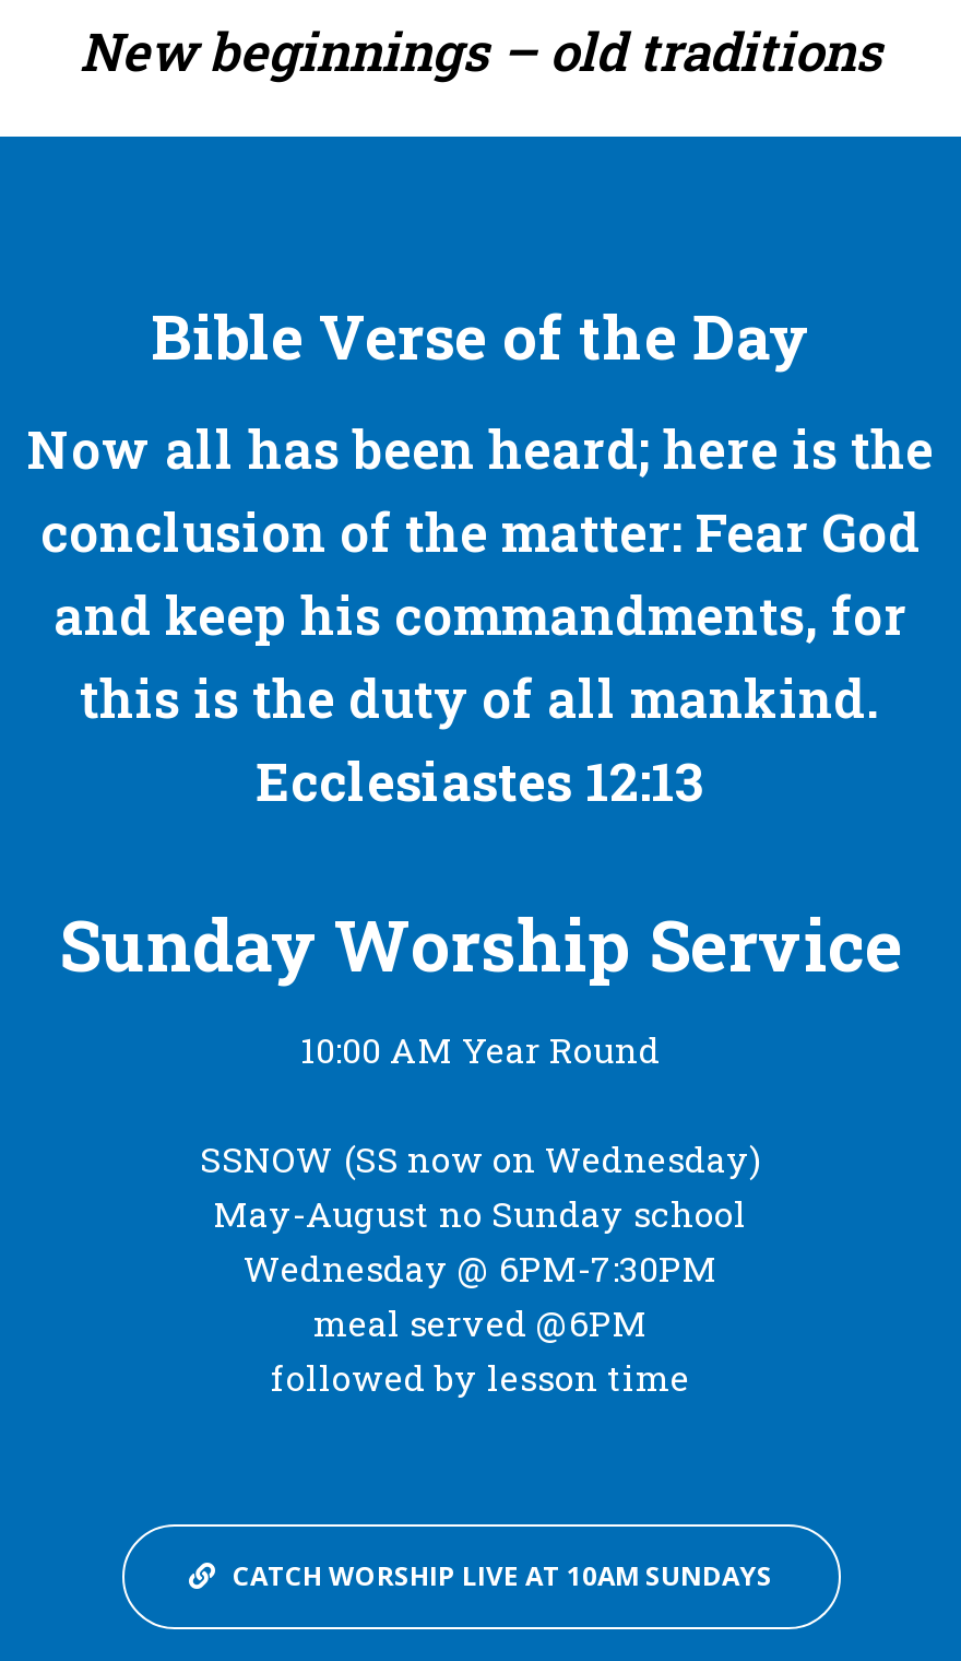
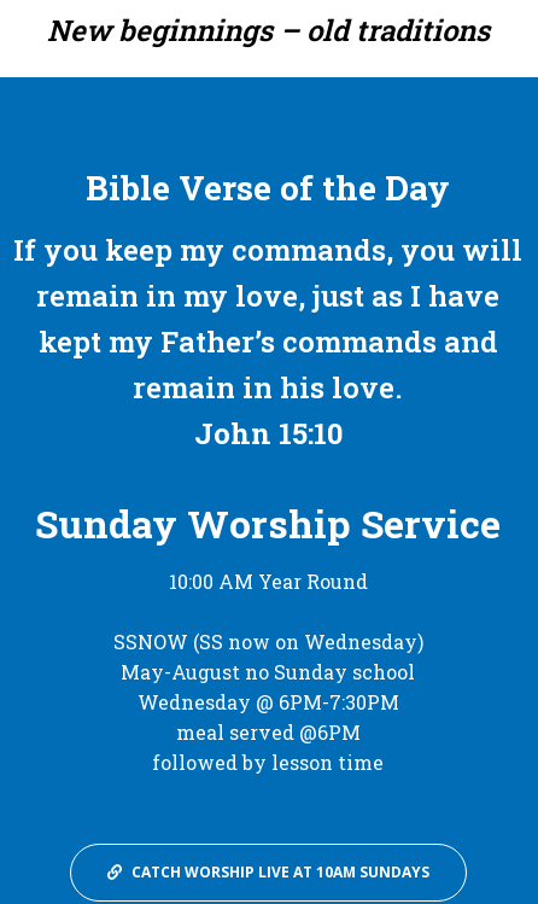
- Now all has been heard; here is the
- conclusion of the matter: Fear God
- and keep his commandments, for
- this is the duty of all mankind.
- Ecclesiastes 12:13
+ If you keep my commands, you will
+ remain in my love, just as I have
+ kept my Father’s commands and
+ remain in his love.
+ John 15:10
